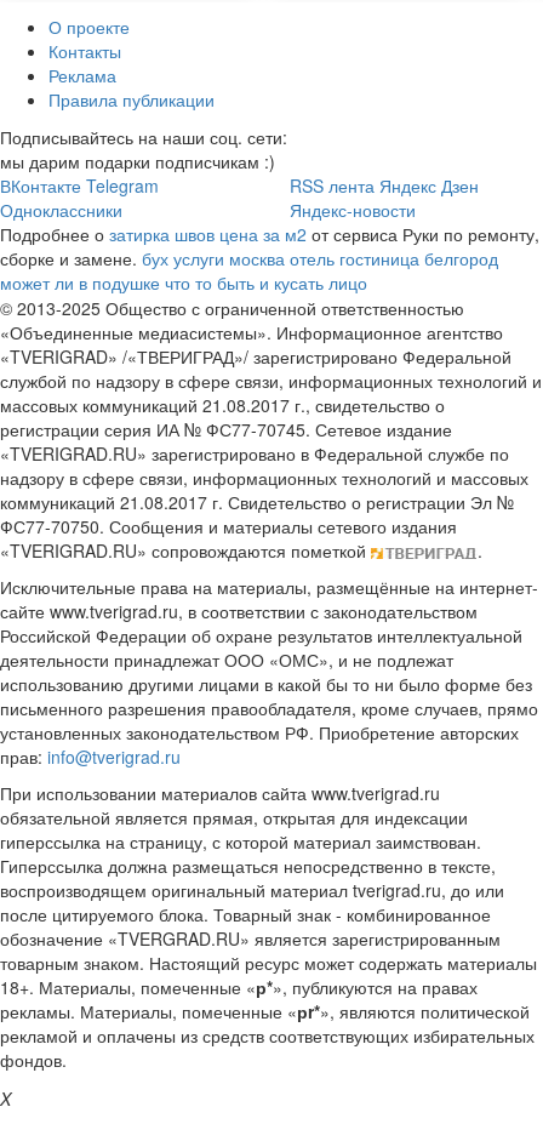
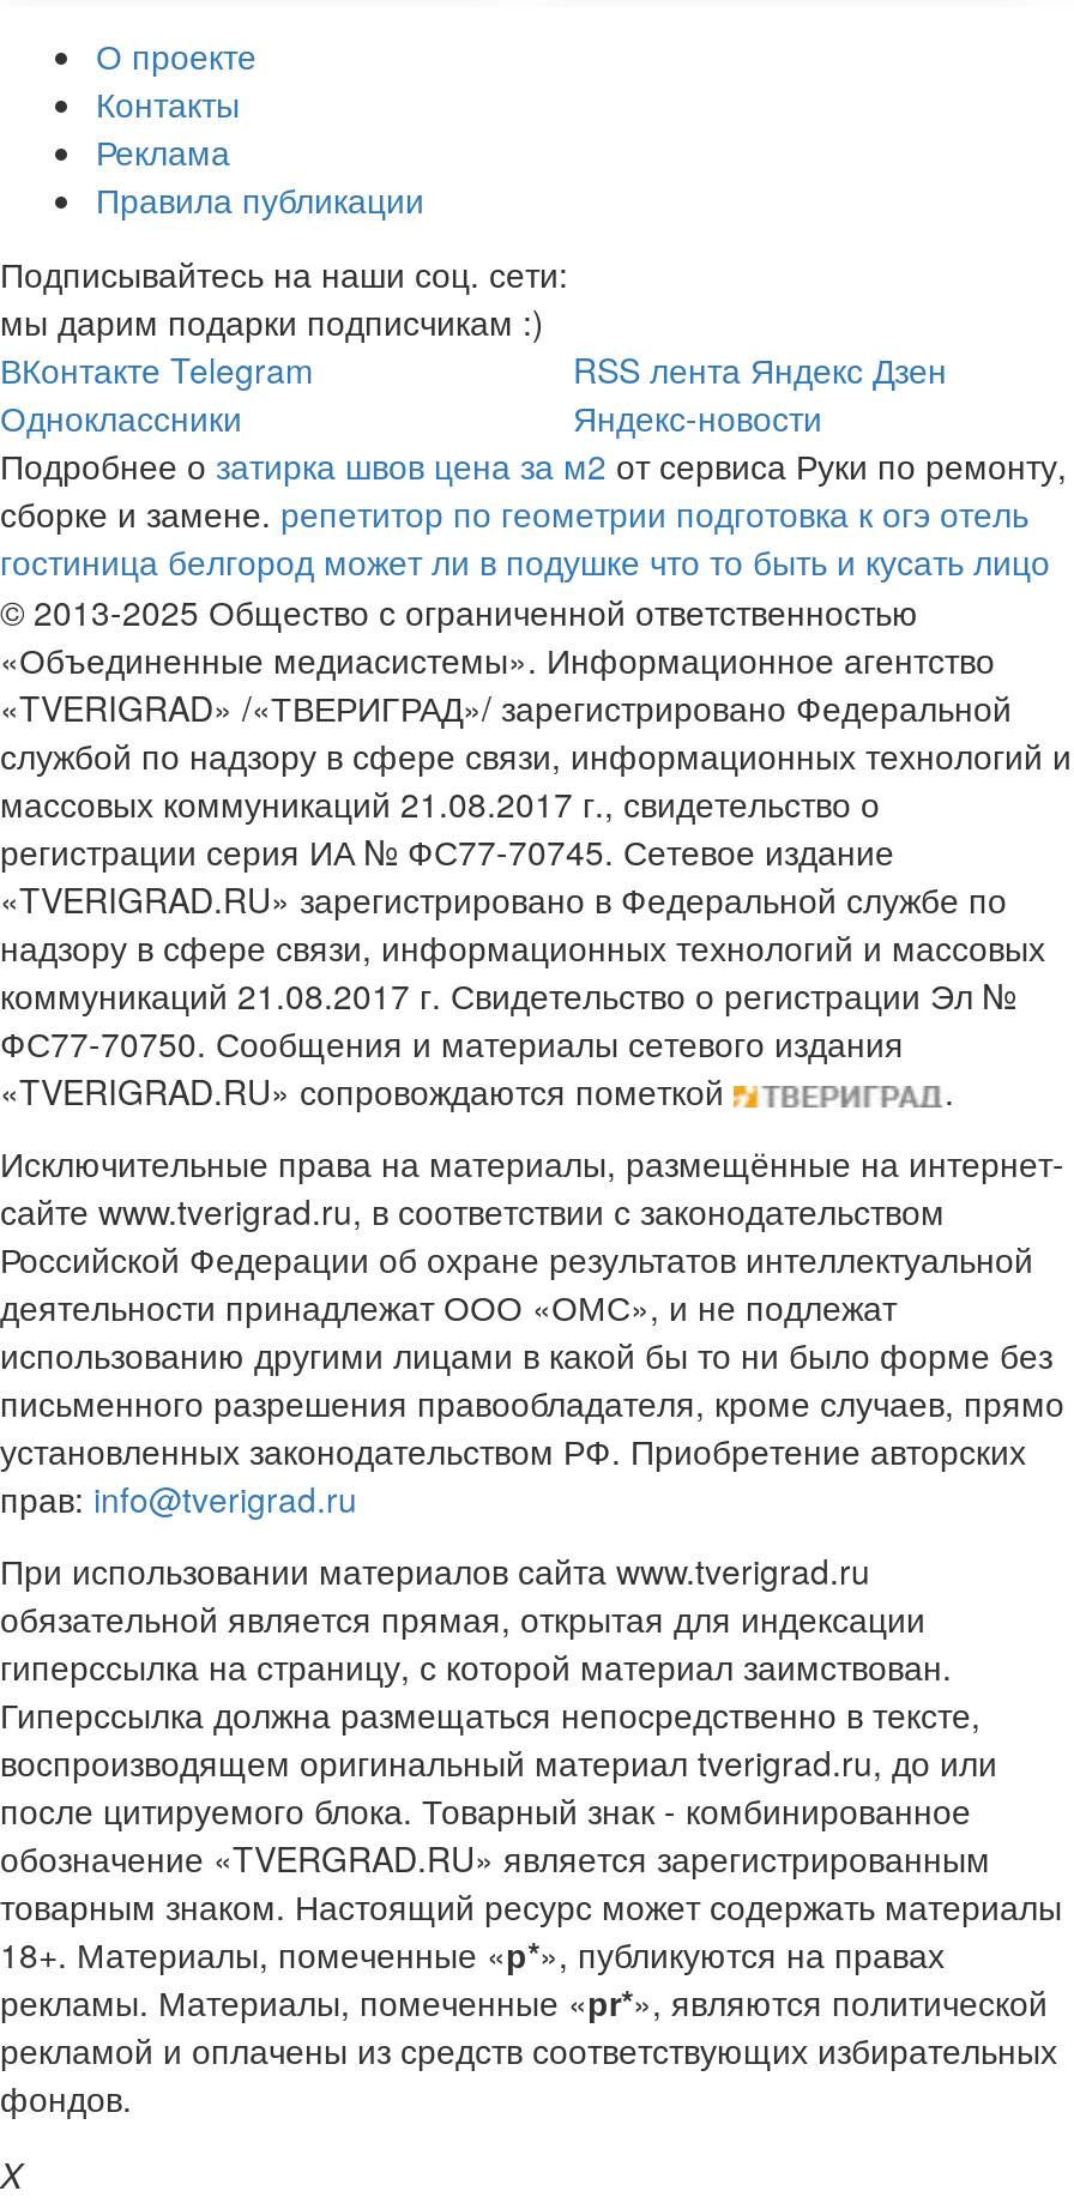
- сборке и замене. бух услуги москва отель гостиница белгород
- может ли в подушке что то быть и кусать лицо
+ сборке и замене. репетитор по геометрии подготовка к огэ отель
+ гостиница белгород может ли в подушке что то быть и кусать лицо
